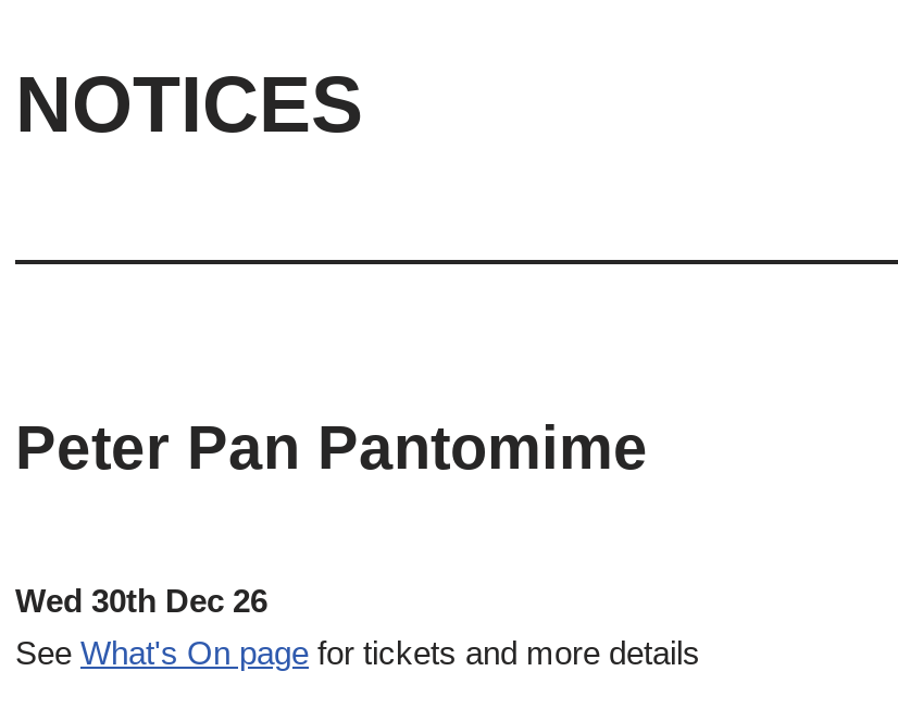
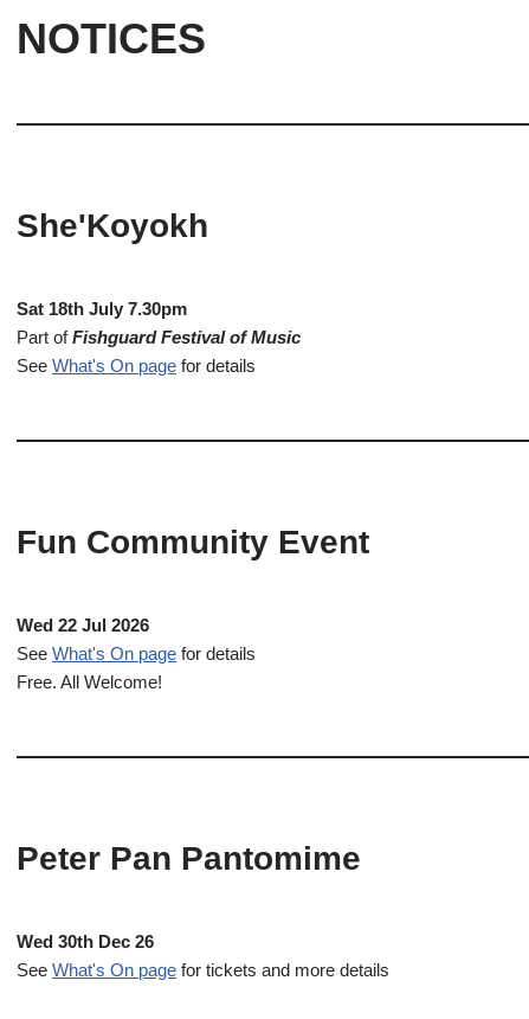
+ She'Koyokh
+ Sat 18th July 7.30pm
+ Part of Fishguard Festival of Music
+ See What's On page for details

+ Fun Community Event
+ Wed 22 Jul 2026
+ See What's On page for details
+ Free. All Welcome!
